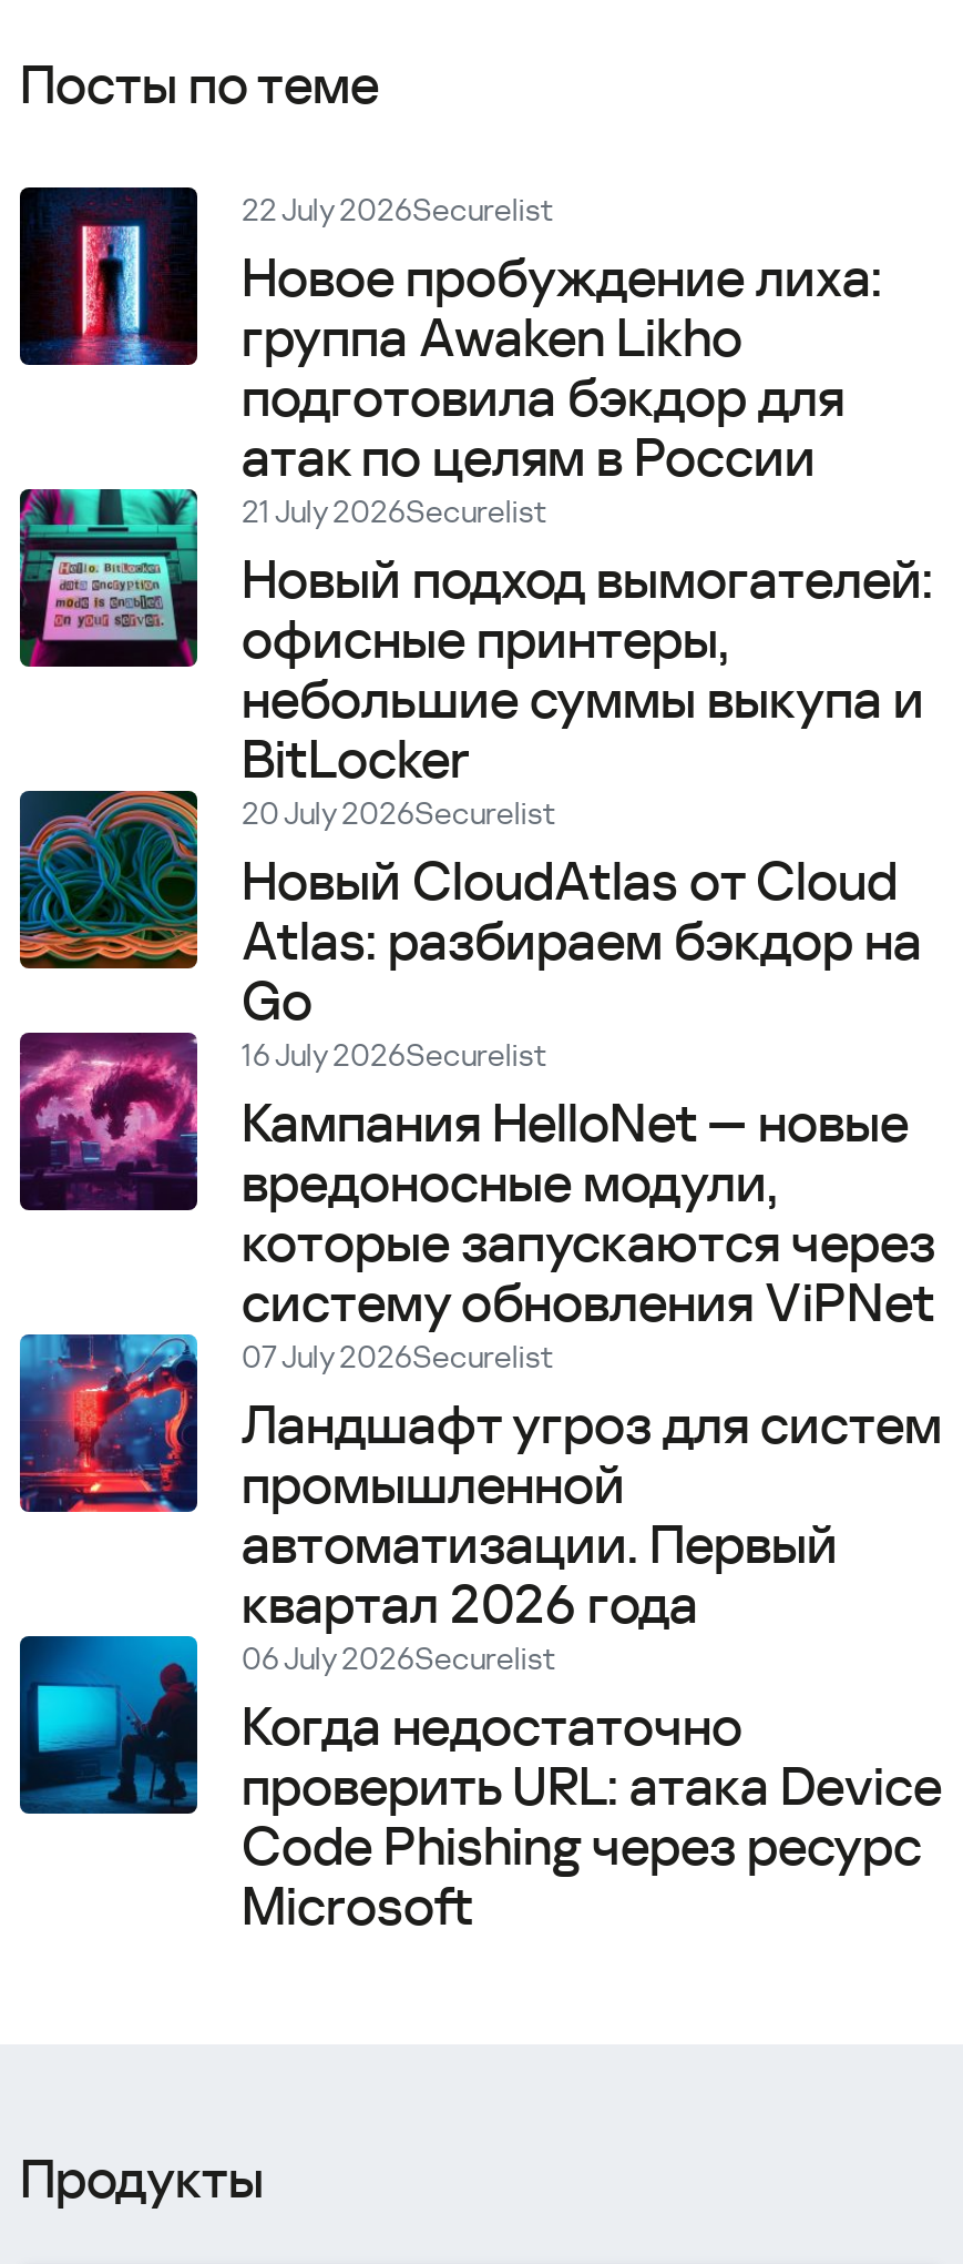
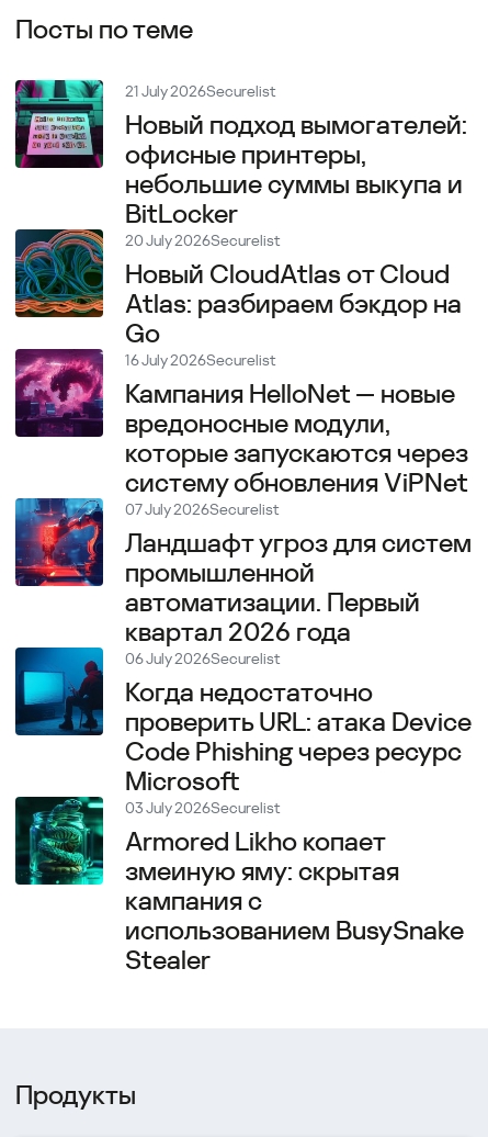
- [image]
- 22 July 2026Securelist
- Новое пробуждение лиха:
- группа Awaken Likho
- подготовила бэкдор для
- атак по целям в России

moved up: [image] | 21 July 2026Securelist | Новый подход вымогателей: | ... | Code Phishing через ресурс | Microsoft

+ [image]
+ 03 July 2026Securelist
+ Armored Likho копает
+ змеиную яму: скрытая
+ кампания с
+ использованием BusySnake
+ Stealer
